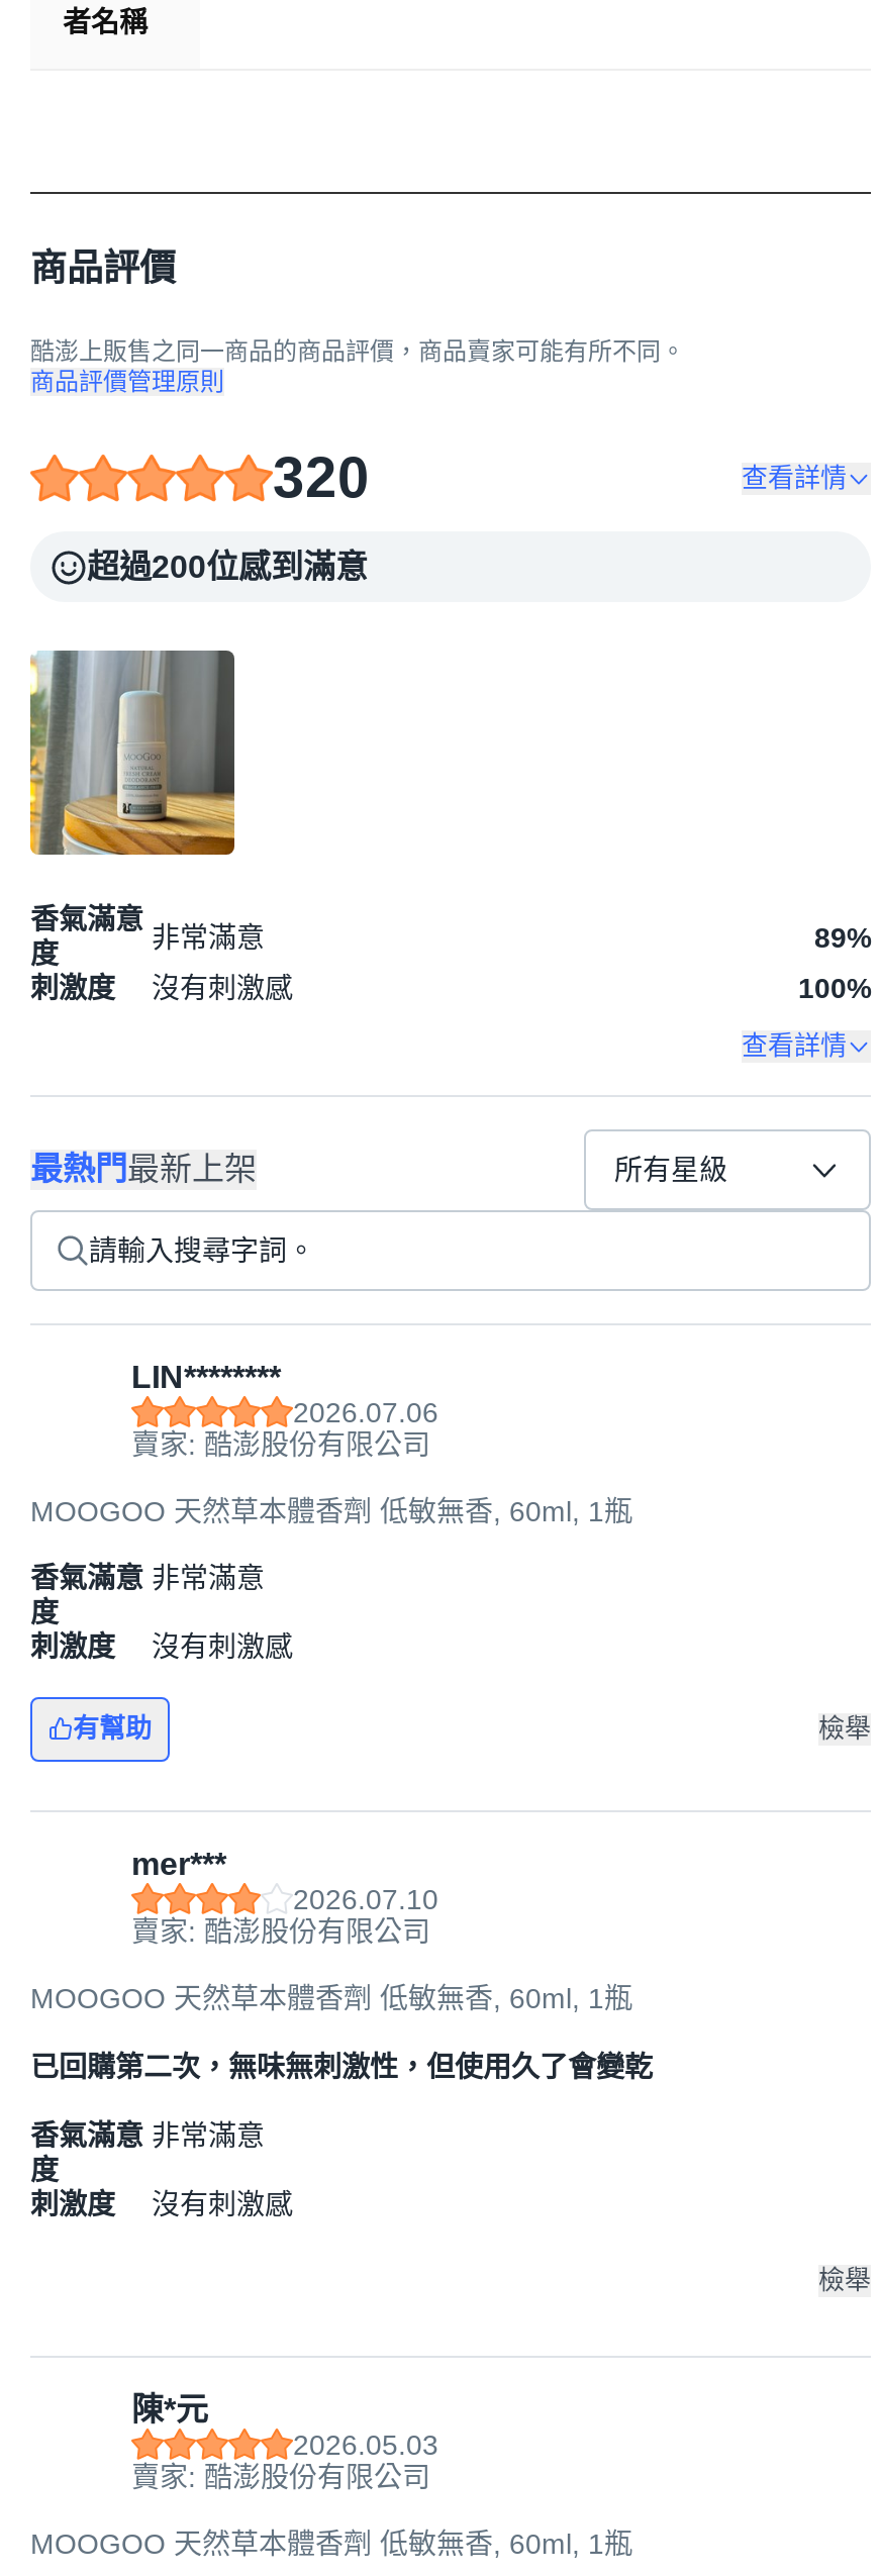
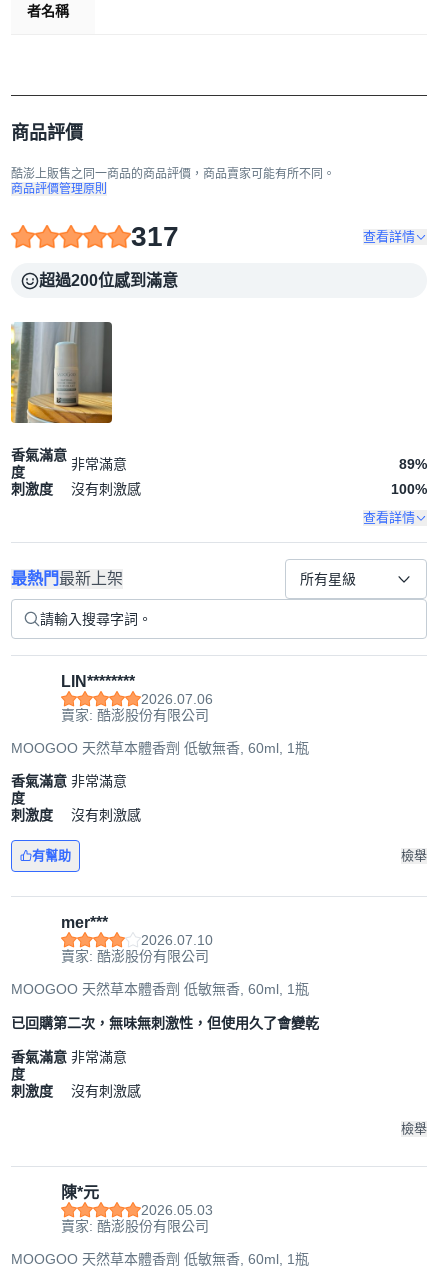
- 320
+ 317
